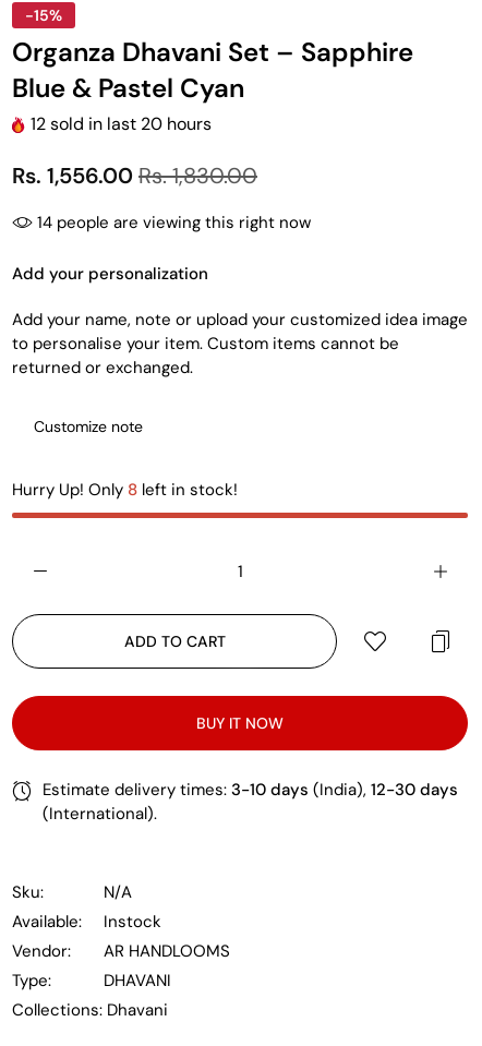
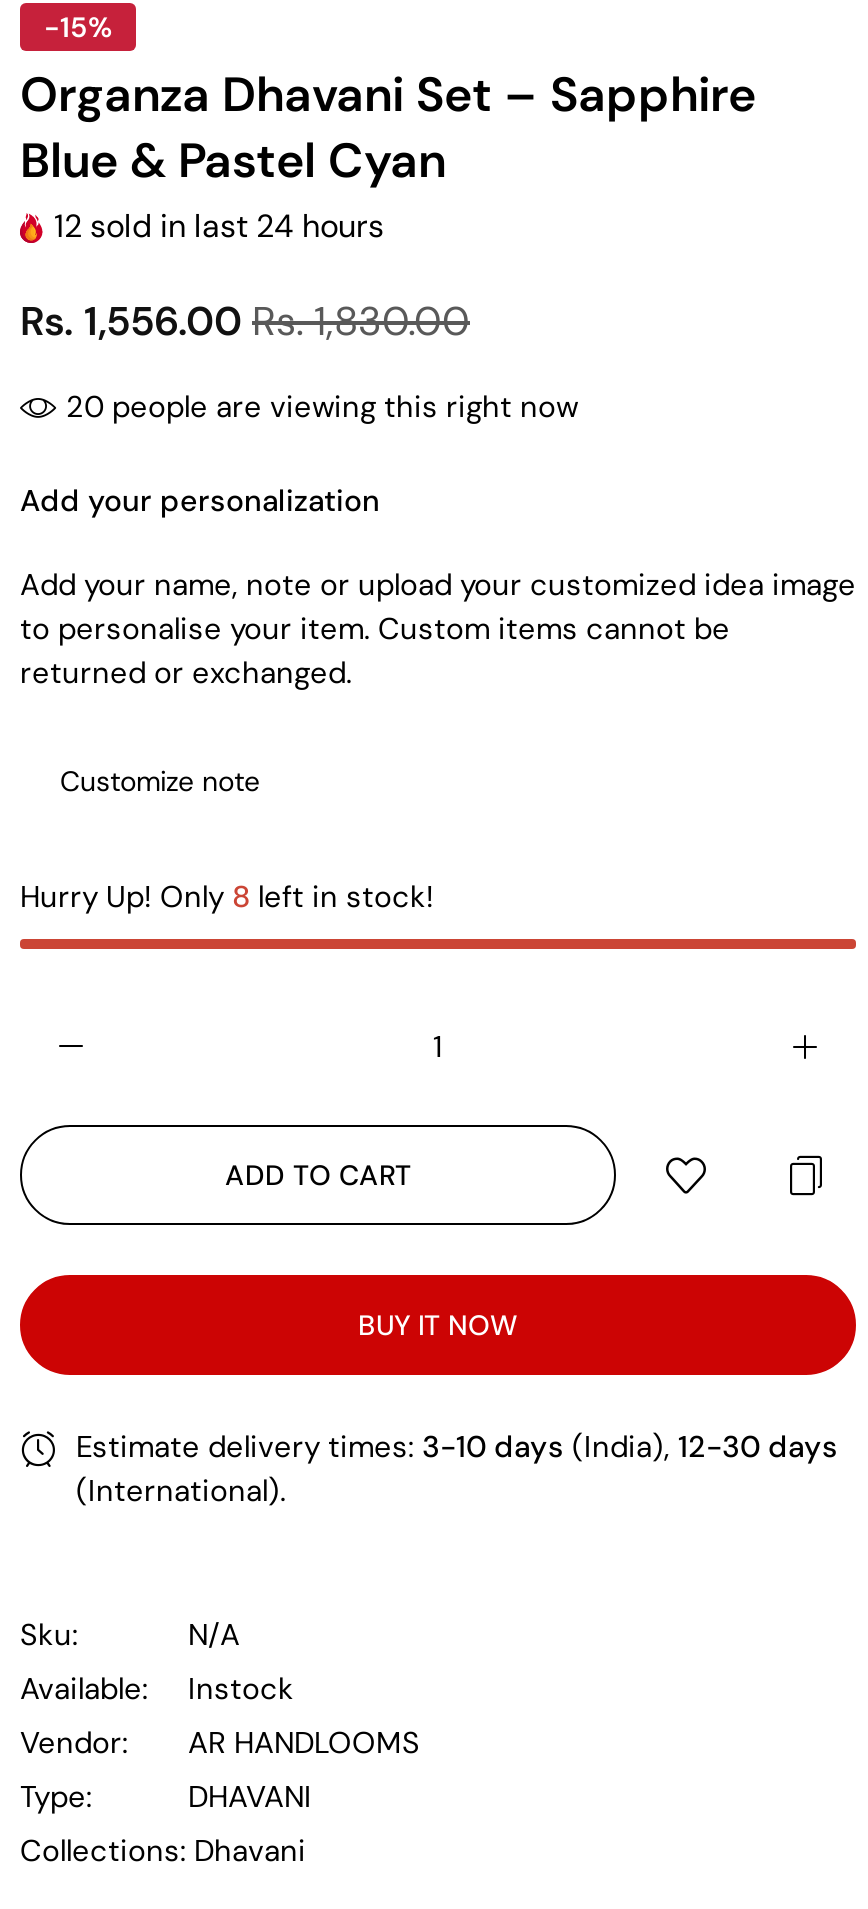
- 12 sold in last 20 hours
+ 12 sold in last 24 hours

- 14 people are viewing this right now
+ 20 people are viewing this right now
